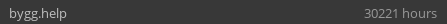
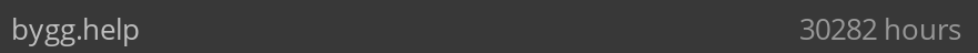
- 30221 hours
+ 30282 hours
